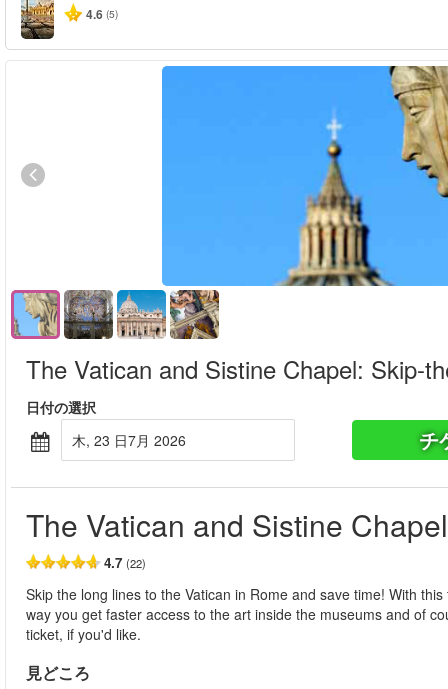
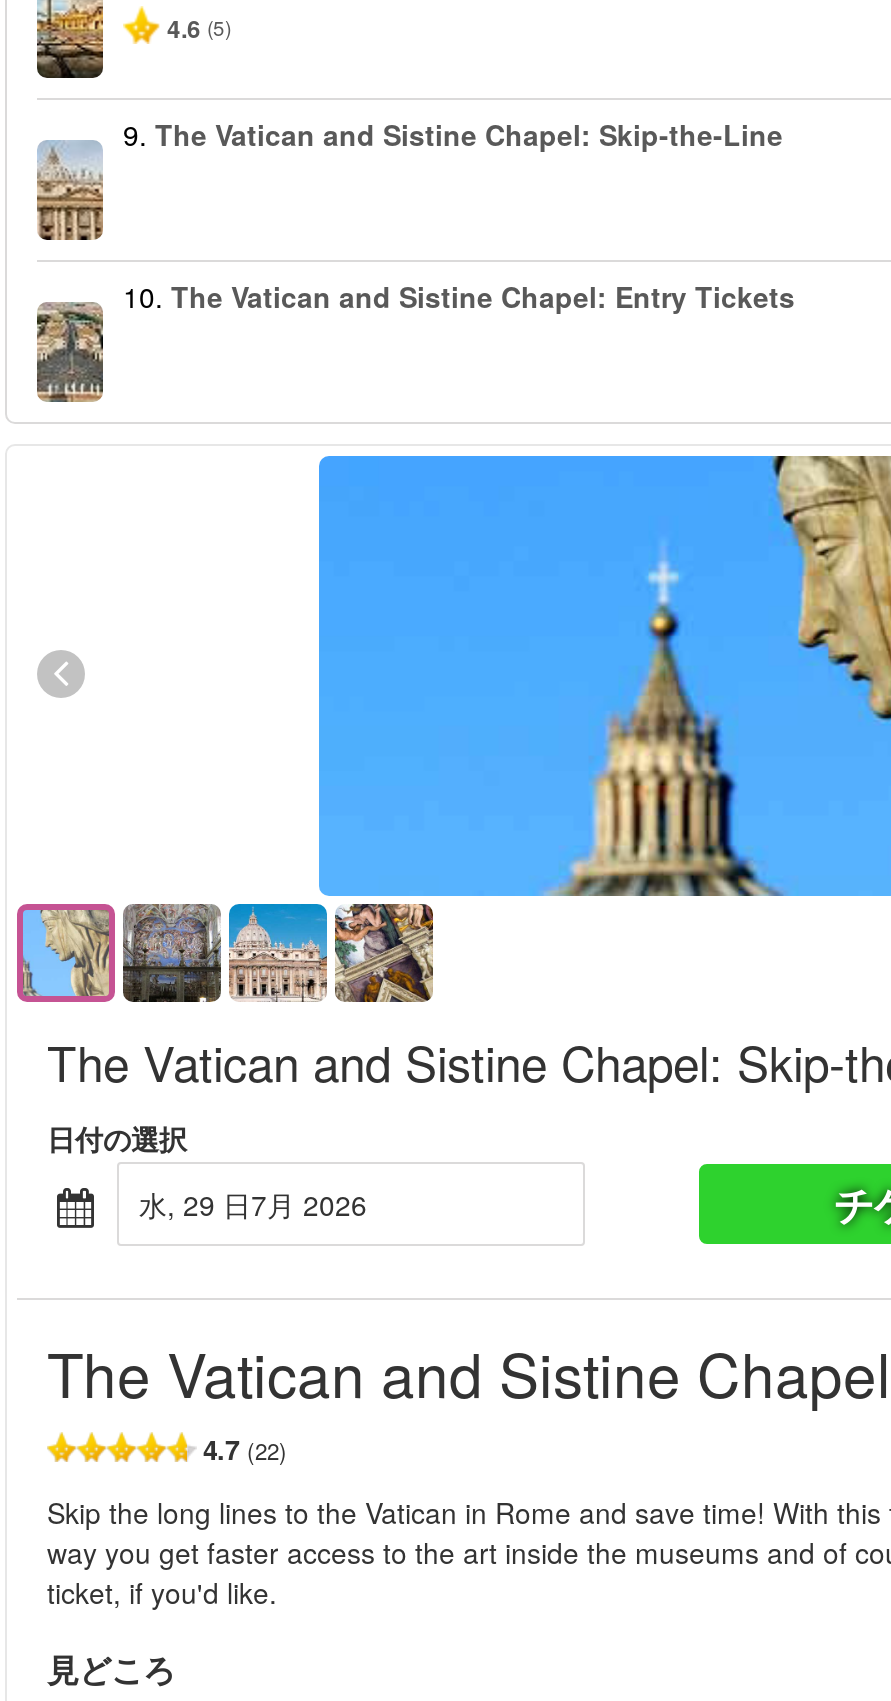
+ [image]
+ 9. The Vatican and Sistine Chapel: Skip-the-Line

+ [image]
+ 10. The Vatican and Sistine Chapel: Entry Tickets

- 木, 23 日7月 2026
+ 水, 29 日7月 2026
